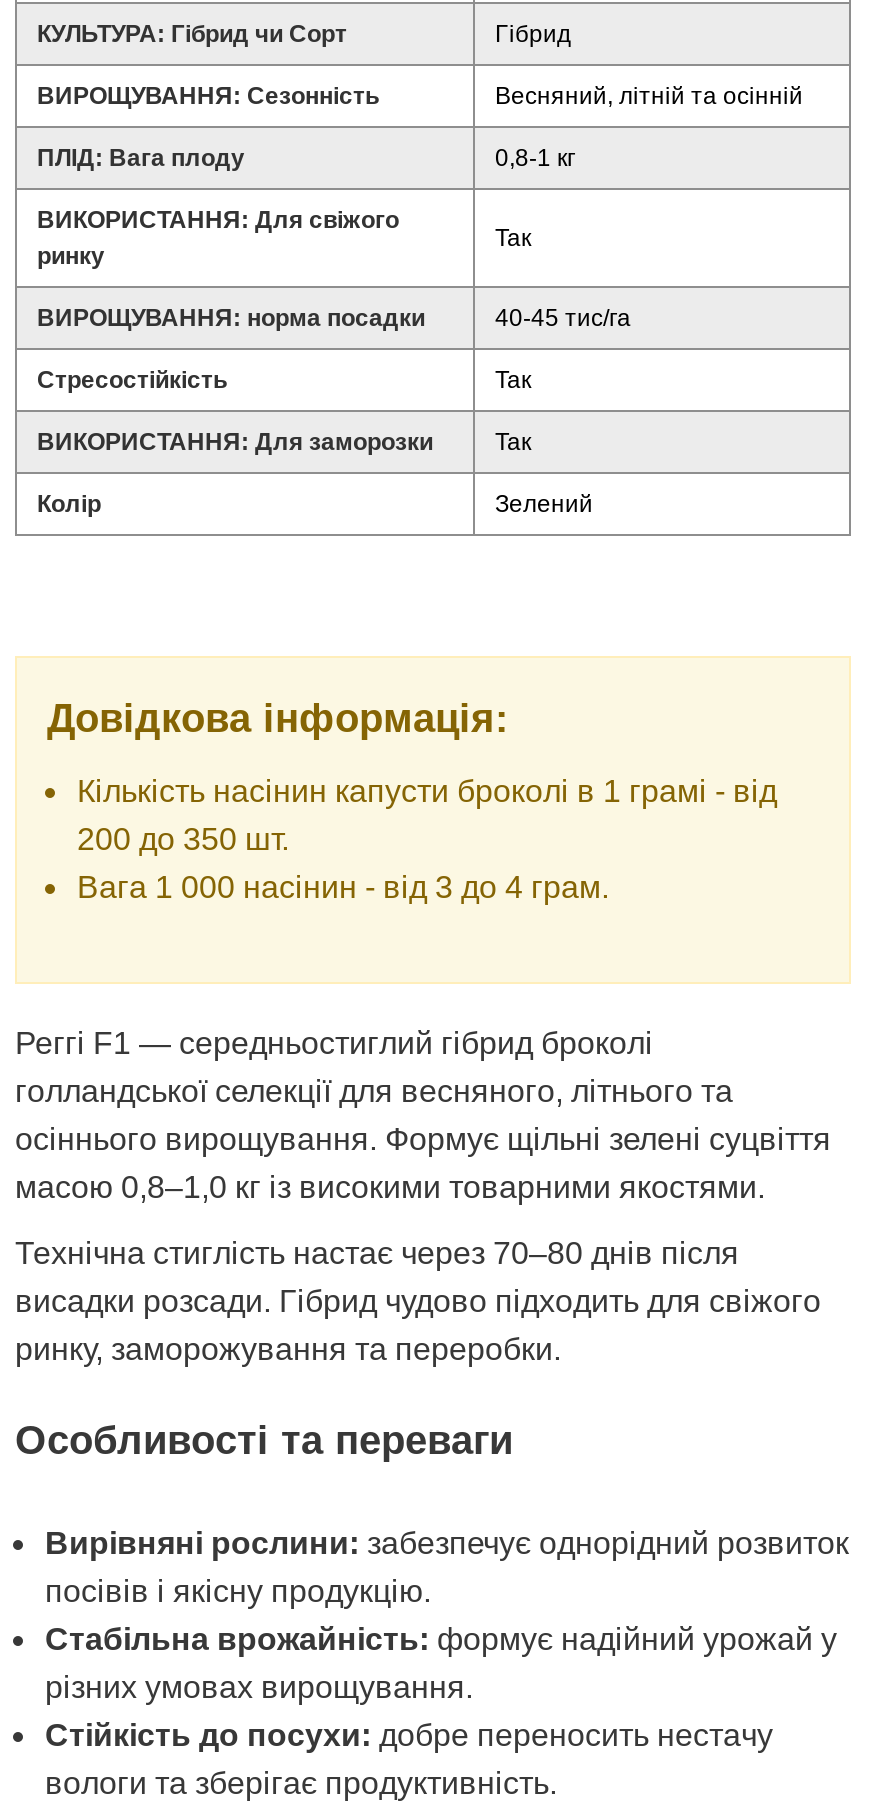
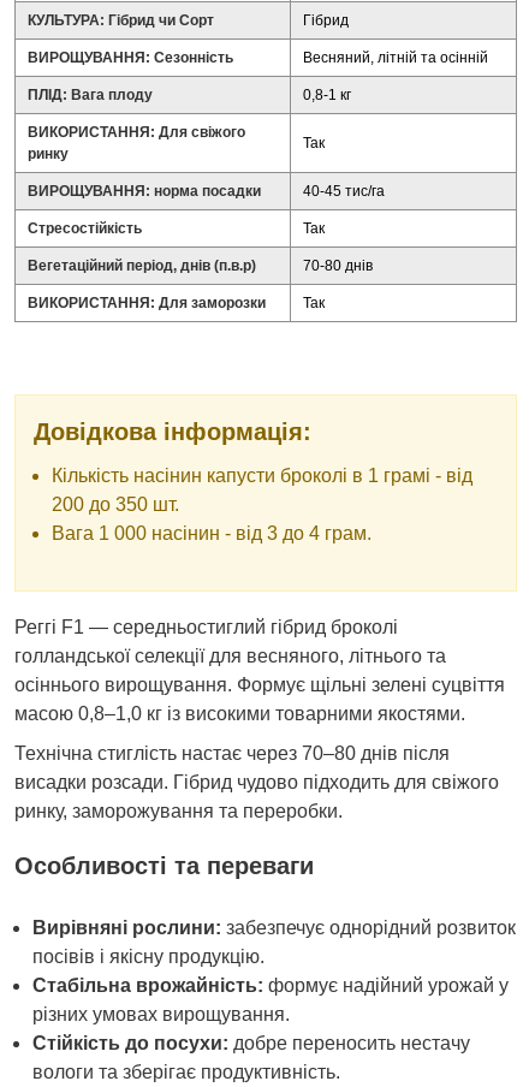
+ Вегетаційний період, днів (п.в.р)
+ 70-80 днів

moved down: ВИКОРИСТАННЯ: Для заморозки | Так

- Колір
- Зелений
